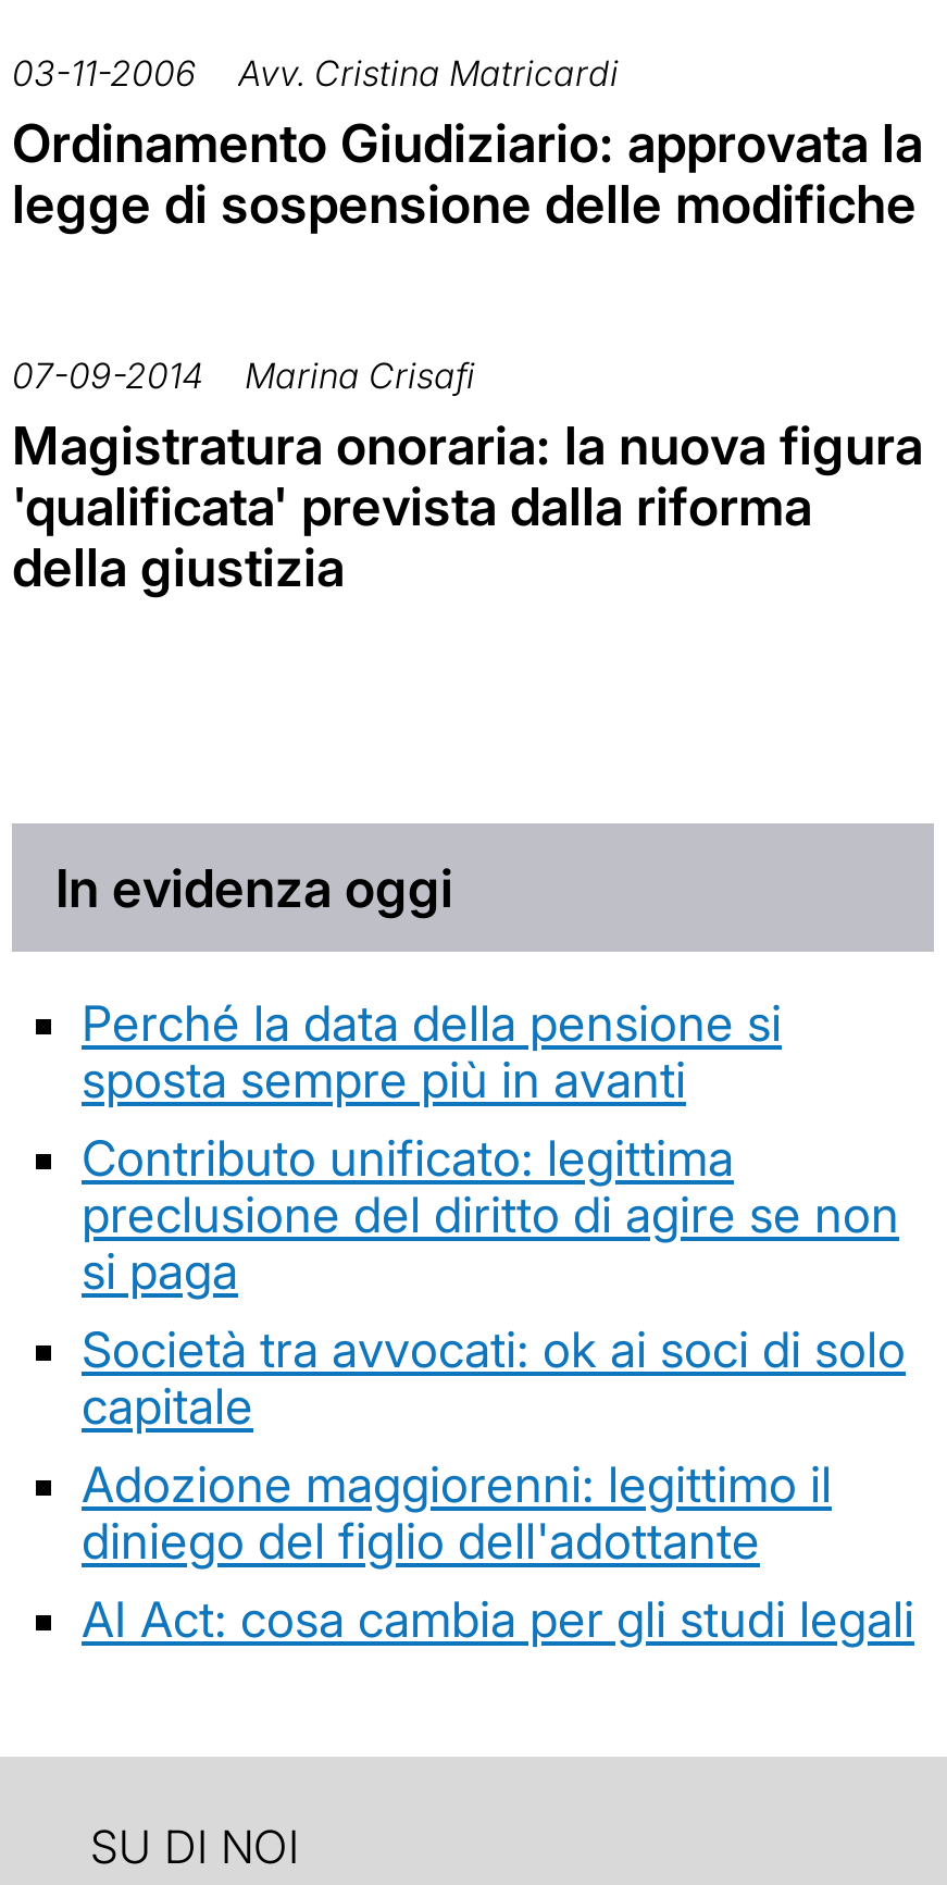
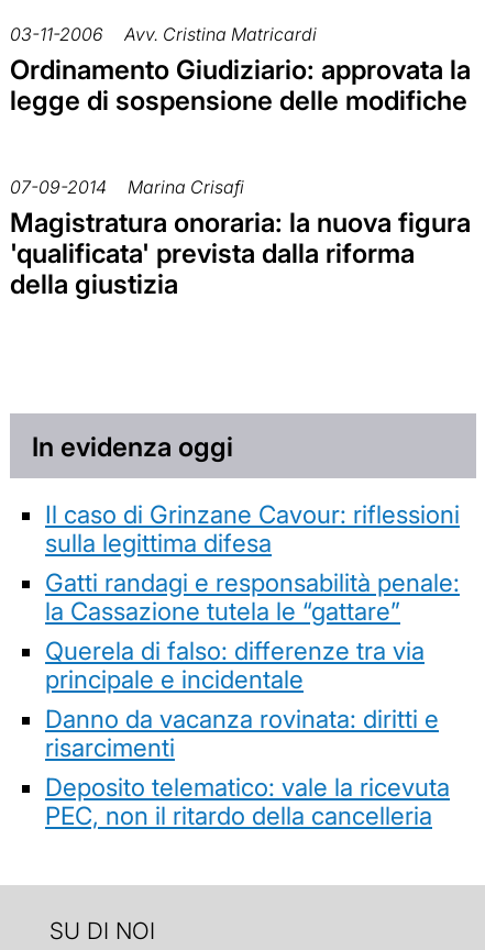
- Perché la data della pensione si
- sposta sempre più in avanti
- Contributo unificato: legittima
- preclusione del diritto di agire se non
- si paga
- Società tra avvocati: ok ai soci di solo
- capitale
- Adozione maggiorenni: legittimo il
- diniego del figlio dell'adottante
- AI Act: cosa cambia per gli studi legali
+ Il caso di Grinzane Cavour: riflessioni
+ sulla legittima difesa
+ Gatti randagi e responsabilità penale:
+ la Cassazione tutela le “gattare”
+ Querela di falso: differenze tra via
+ principale e incidentale
+ Danno da vacanza rovinata: diritti e
+ risarcimenti
+ Deposito telematico: vale la ricevuta
+ PEC, non il ritardo della cancelleria
